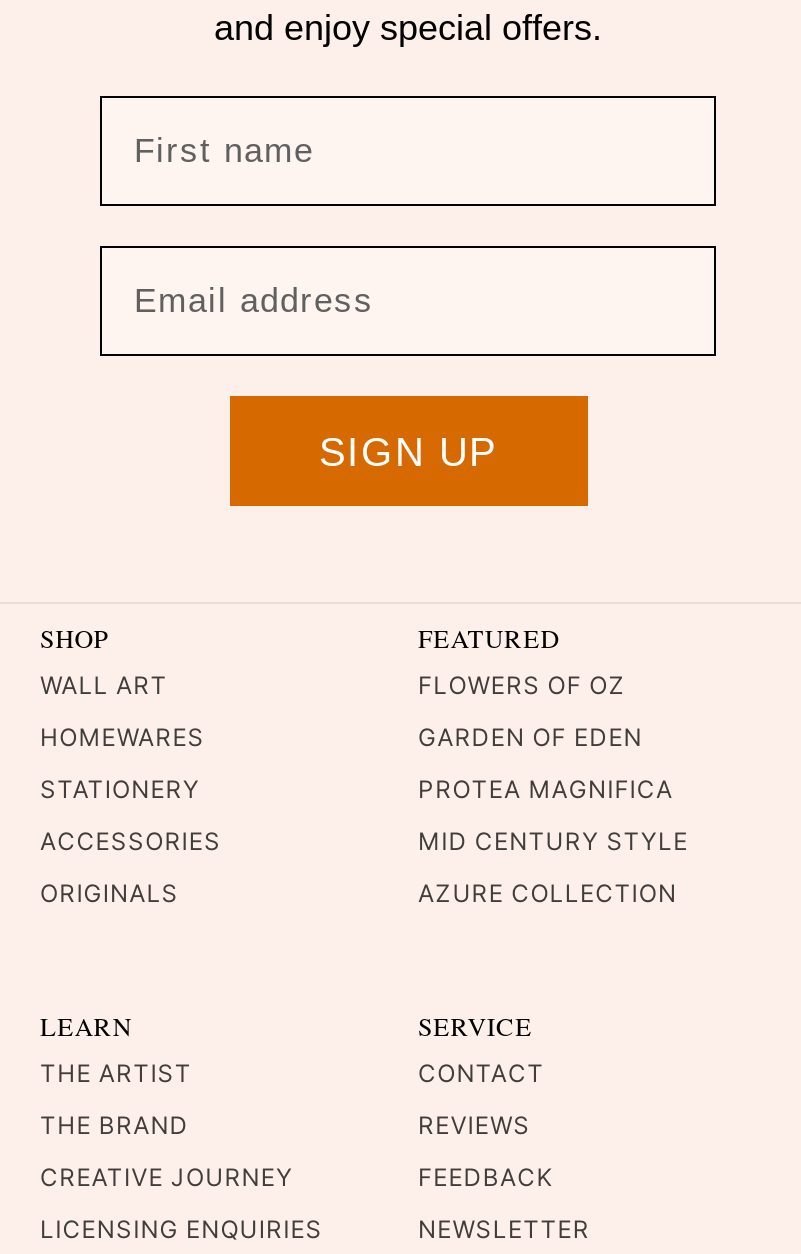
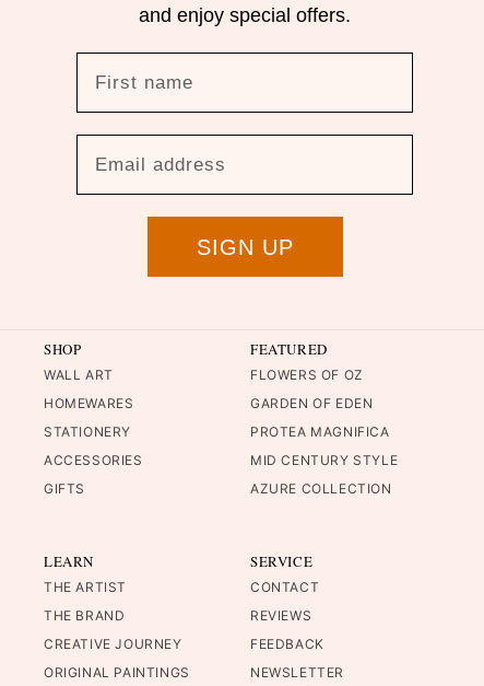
- ORIGINALS
+ GIFTS

- LICENSING ENQUIRIES
+ ORIGINAL PAINTINGS
